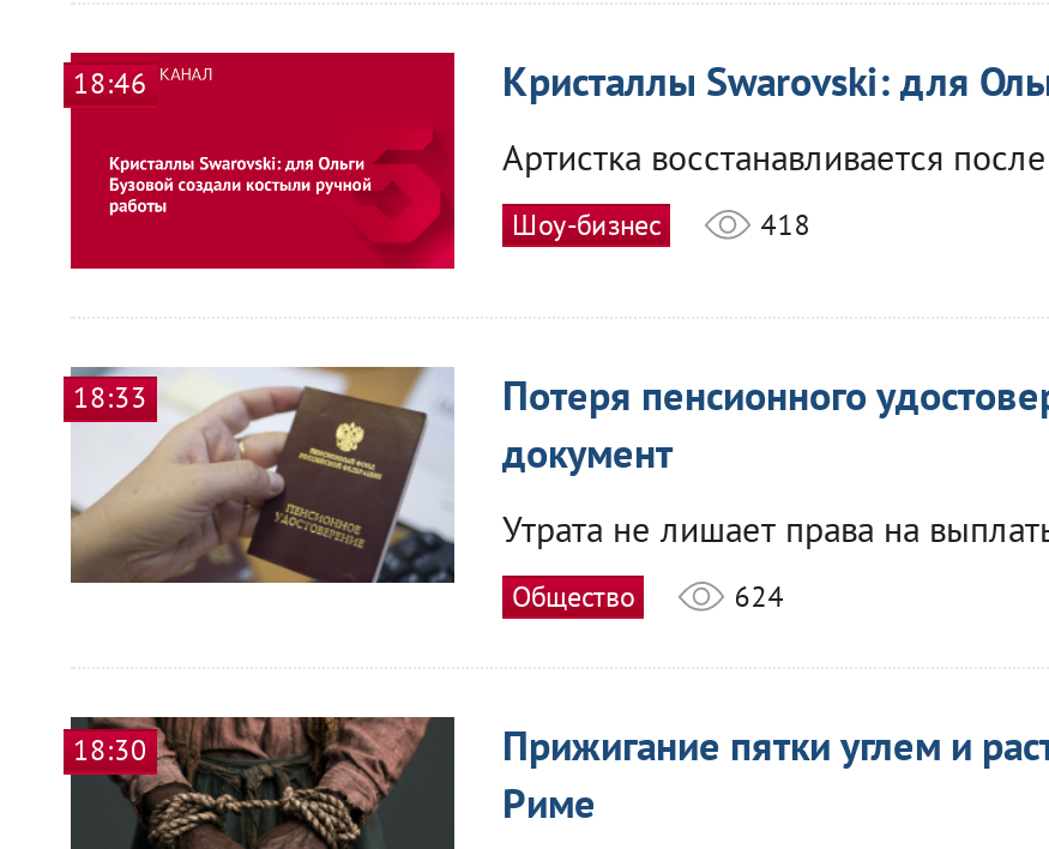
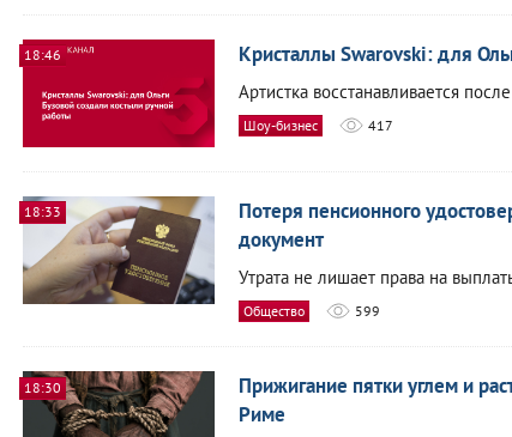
- 418
+ 417

- 624
+ 599
